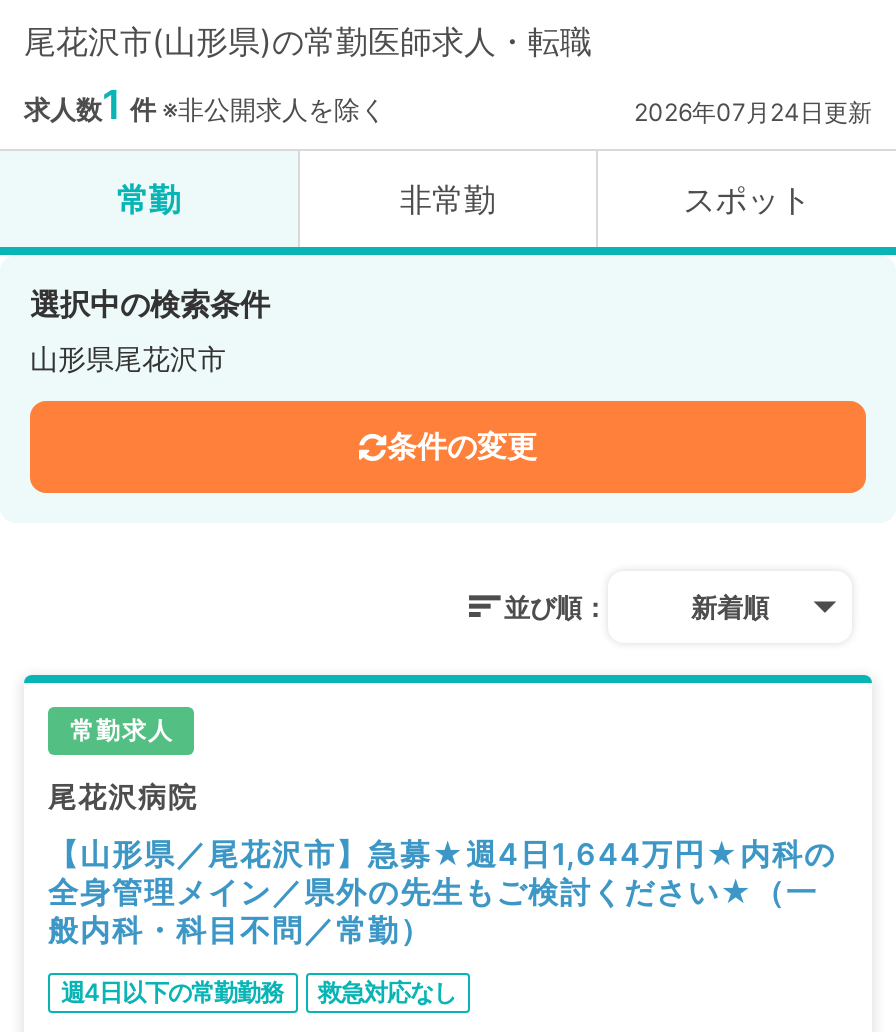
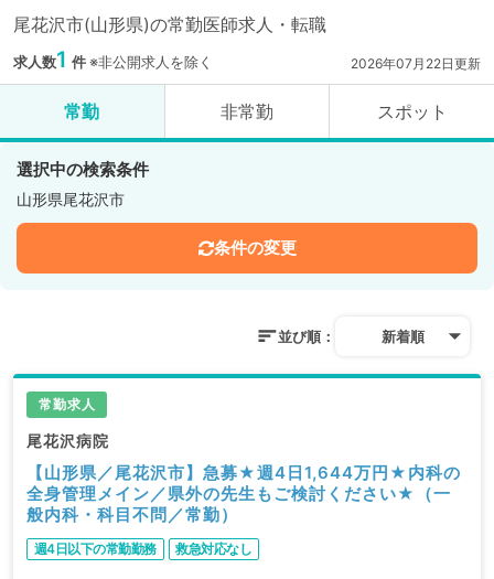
- 2026年07月24日更新
+ 2026年07月22日更新
